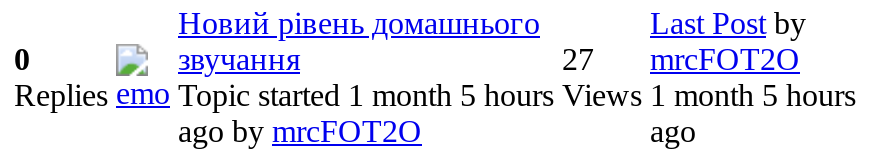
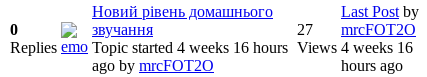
- Topic started 1 month 5 hours
+ Topic started 4 weeks 16 hours

- 1 month 5 hours
- ago
+ 4 weeks 16
+ hours ago
